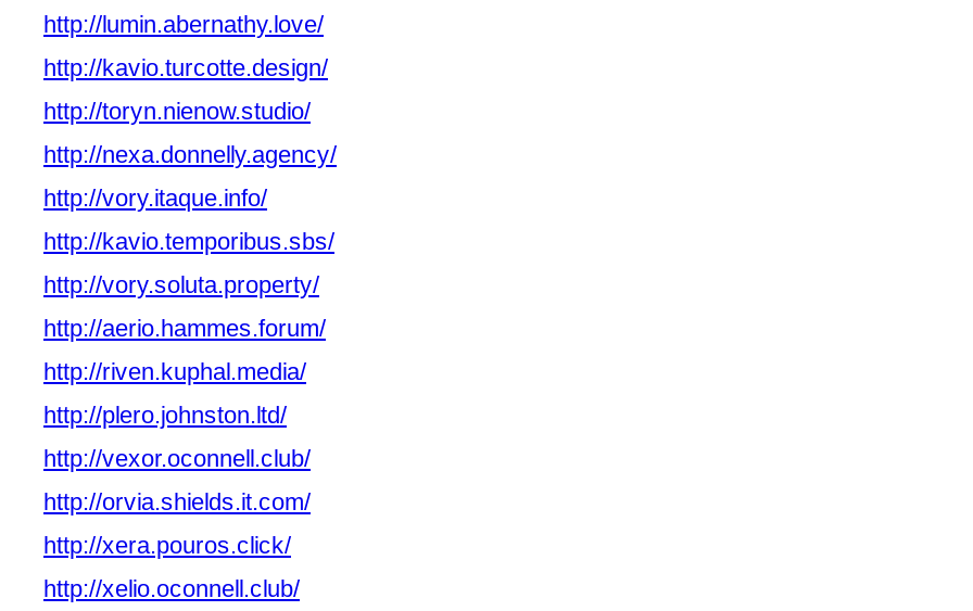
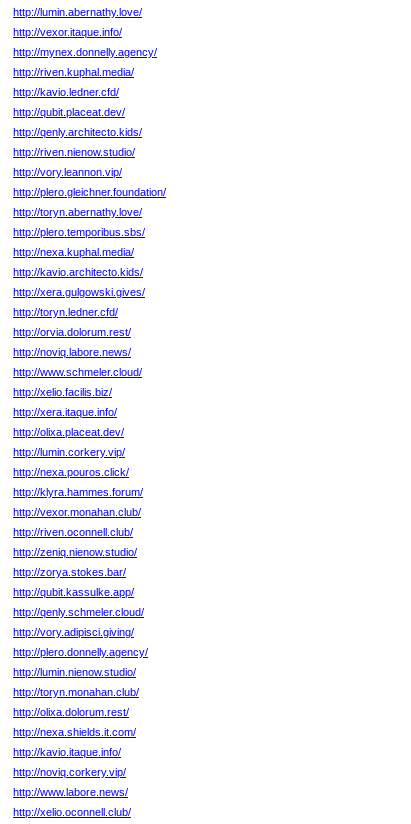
- http://kavio.turcotte.design/
- http://toryn.nienow.studio/
- http://nexa.donnelly.agency/
- http://vory.itaque.info/
- http://kavio.temporibus.sbs/
- http://vory.soluta.property/
- http://aerio.hammes.forum/
+ http://vexor.itaque.info/
+ http://mynex.donnelly.agency/

moved up: http://riven.kuphal.media/

- http://plero.johnston.ltd/
- http://vexor.oconnell.club/
- http://orvia.shields.it.com/
- http://xera.pouros.click/
+ http://kavio.ledner.cfd/
+ http://qubit.placeat.dev/
+ http://qenly.architecto.kids/
+ http://riven.nienow.studio/
+ http://vory.leannon.vip/
+ http://plero.gleichner.foundation/
+ http://toryn.abernathy.love/
+ http://plero.temporibus.sbs/
+ http://nexa.kuphal.media/
+ http://kavio.architecto.kids/
+ http://xera.gulgowski.gives/
+ http://toryn.ledner.cfd/
+ http://orvia.dolorum.rest/
+ http://noviq.labore.news/
+ http://www.schmeler.cloud/
+ http://xelio.facilis.biz/
+ http://xera.itaque.info/
+ http://olixa.placeat.dev/
+ http://lumin.corkery.vip/
+ http://nexa.pouros.click/
+ http://klyra.hammes.forum/
+ http://vexor.monahan.club/
+ http://riven.oconnell.club/
+ http://zeniq.nienow.studio/
+ http://zorya.stokes.bar/
+ http://qubit.kassulke.app/
+ http://qenly.schmeler.cloud/
+ http://vory.adipisci.giving/
+ http://plero.donnelly.agency/
+ http://lumin.nienow.studio/
+ http://toryn.monahan.club/
+ http://olixa.dolorum.rest/
+ http://nexa.shields.it.com/
+ http://kavio.itaque.info/
+ http://noviq.corkery.vip/
+ http://www.labore.news/
